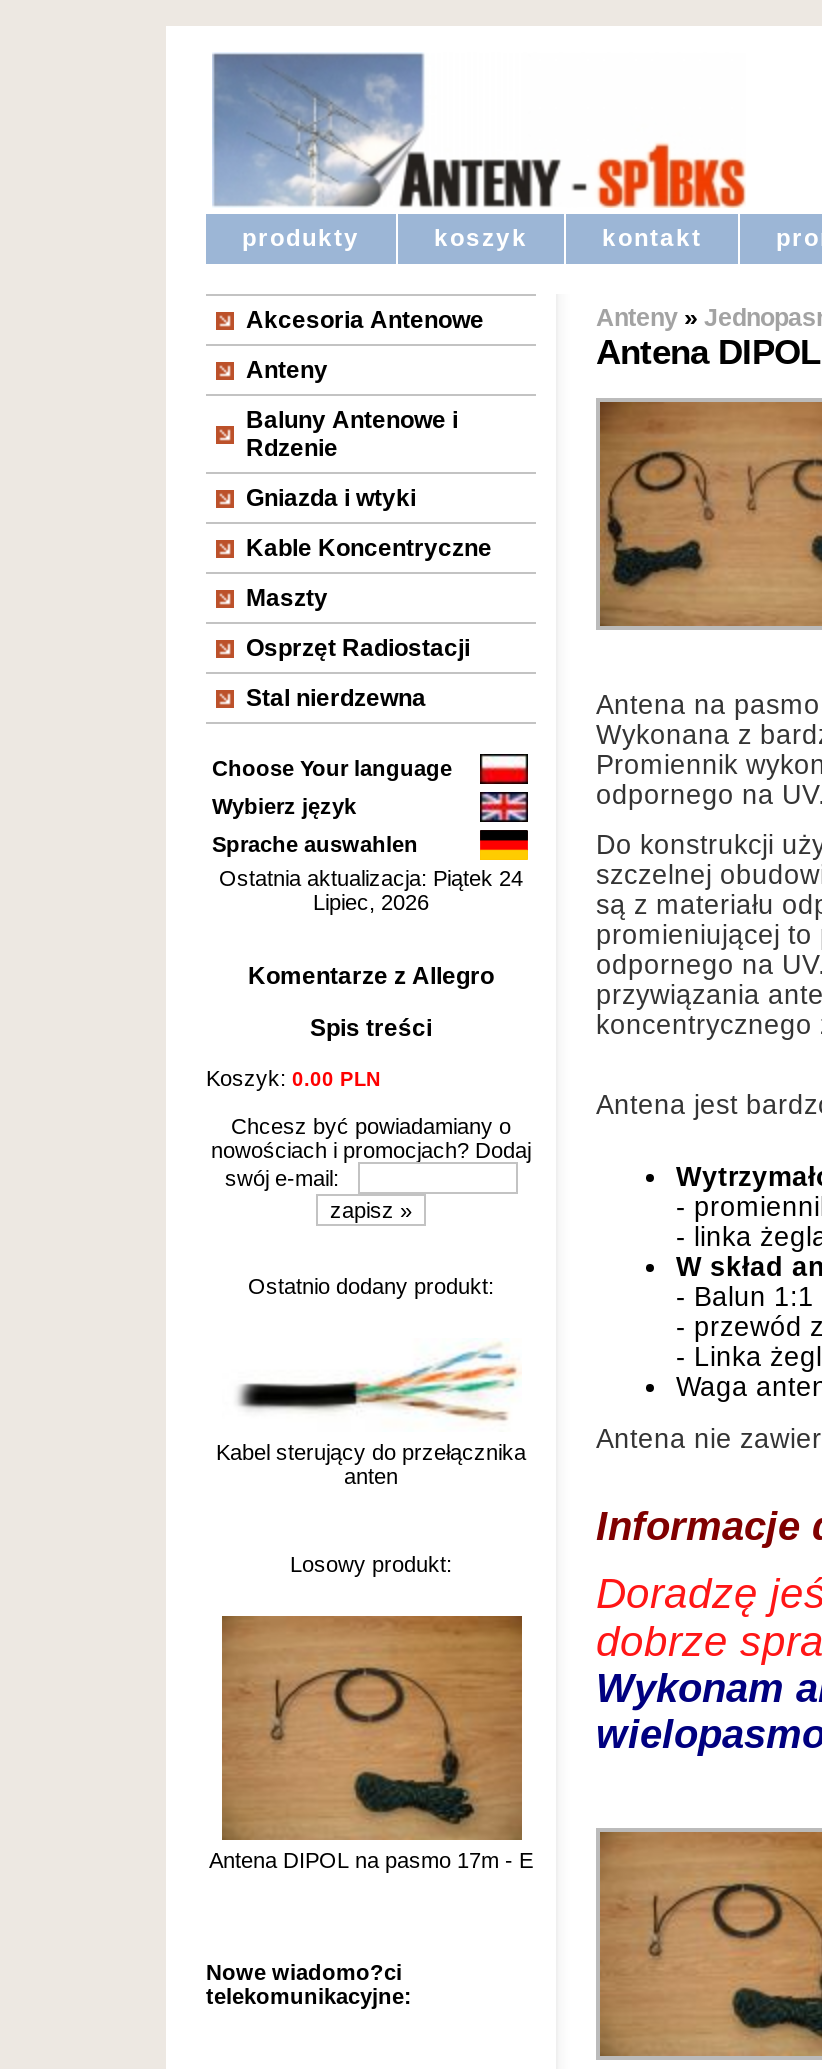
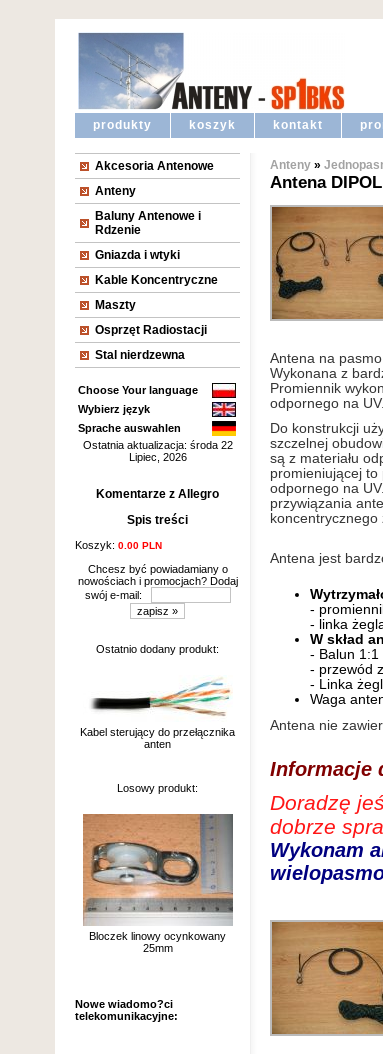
- Ostatnia aktualizacja: Piątek 24
+ Ostatnia aktualizacja: środa 22

- [image]
- Antena DIPOL na pasmo 17m - E
+ [image]
+ Bloczek linowy ocynkowany
+ 25mm

- [image]
+ [image]
